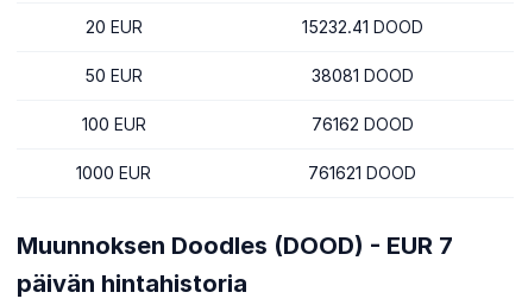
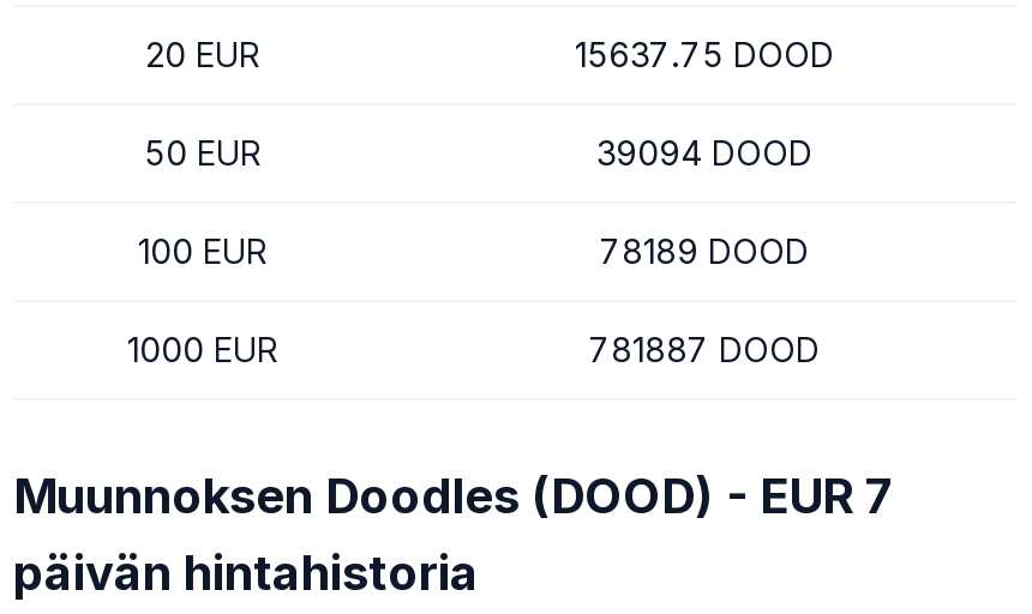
- 15232.41 DOOD
+ 15637.75 DOOD

- 38081 DOOD
+ 39094 DOOD

- 76162 DOOD
+ 78189 DOOD

- 761621 DOOD
+ 781887 DOOD
